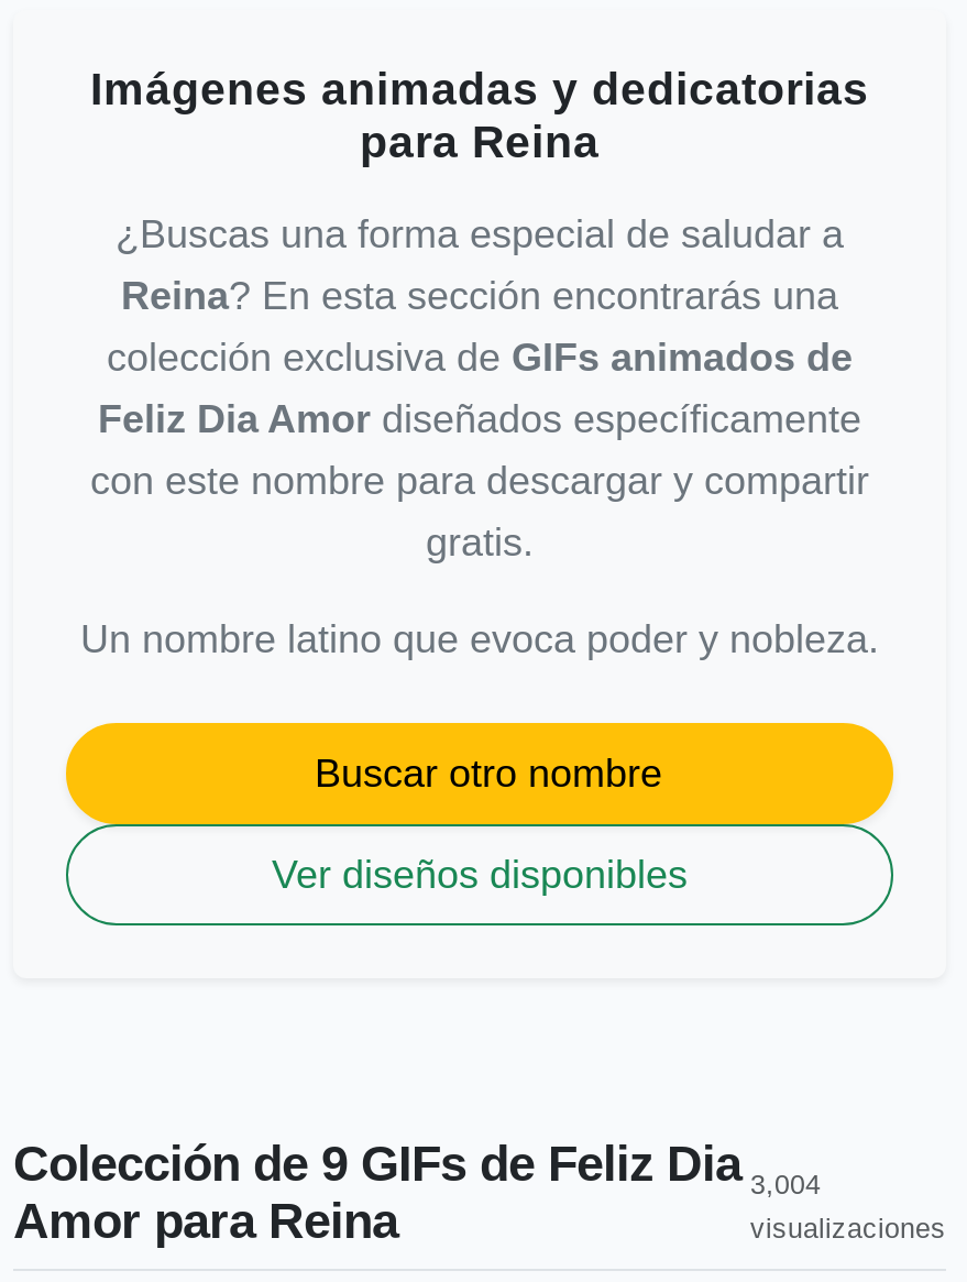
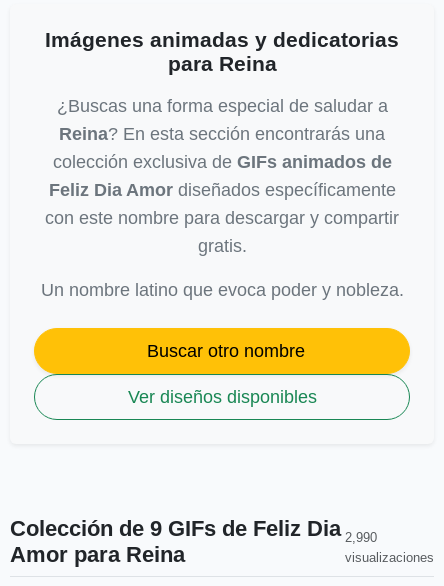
- Colección de 9 GIFs de Feliz Dia 3,004
+ Colección de 9 GIFs de Feliz Dia 2,990
